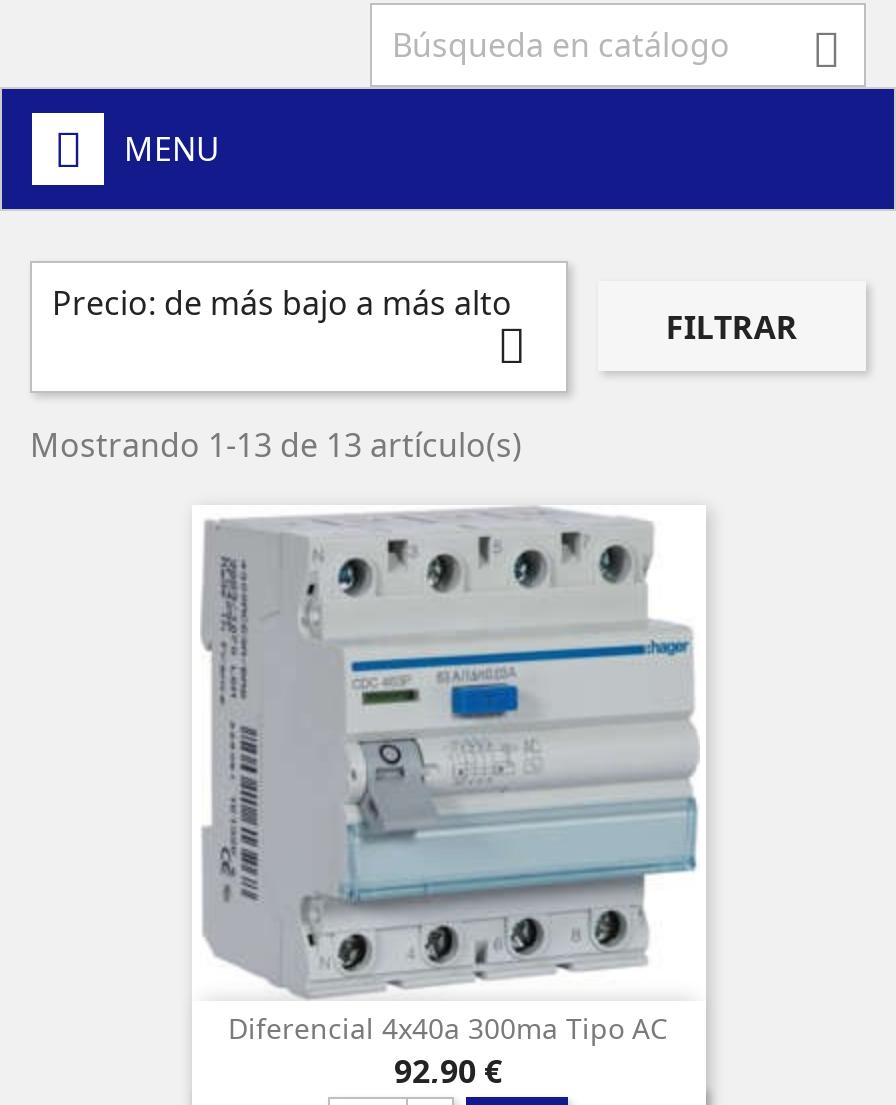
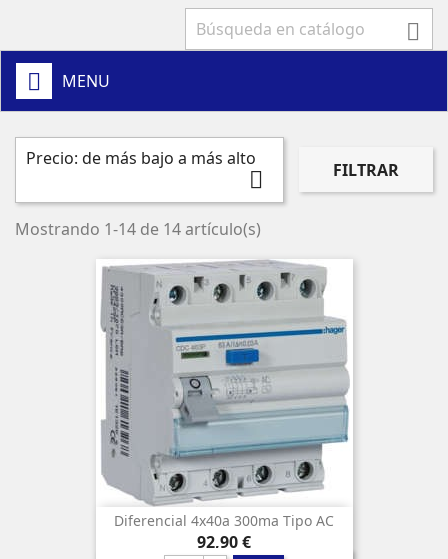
- Mostrando 1-13 de 13 artículo(s)
+ Mostrando 1-14 de 14 artículo(s)
